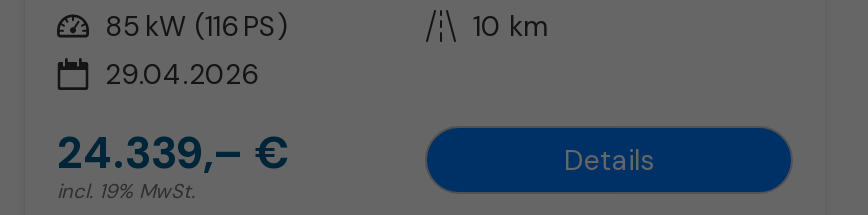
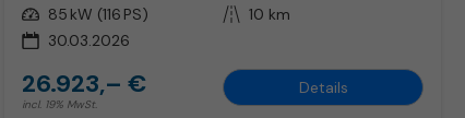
- 29.04.2026
+ 30.03.2026

- 24.339,– €
+ 26.923,– €
